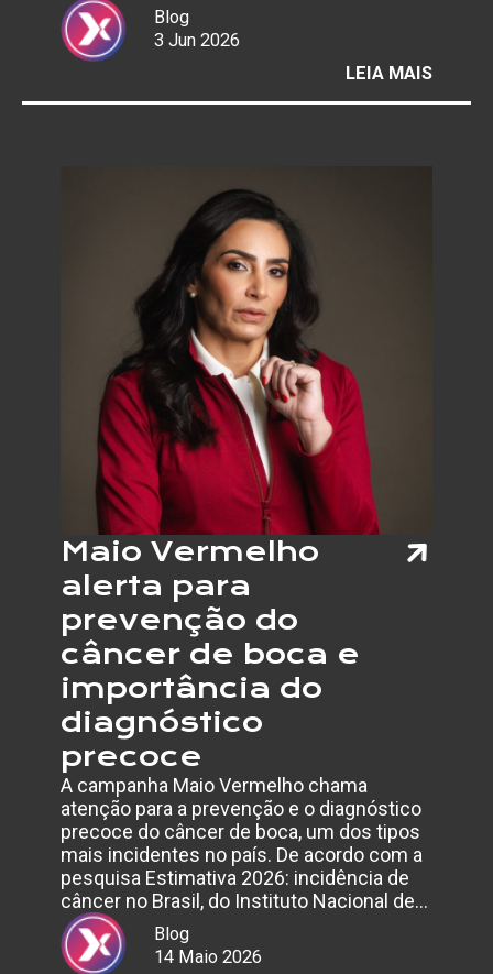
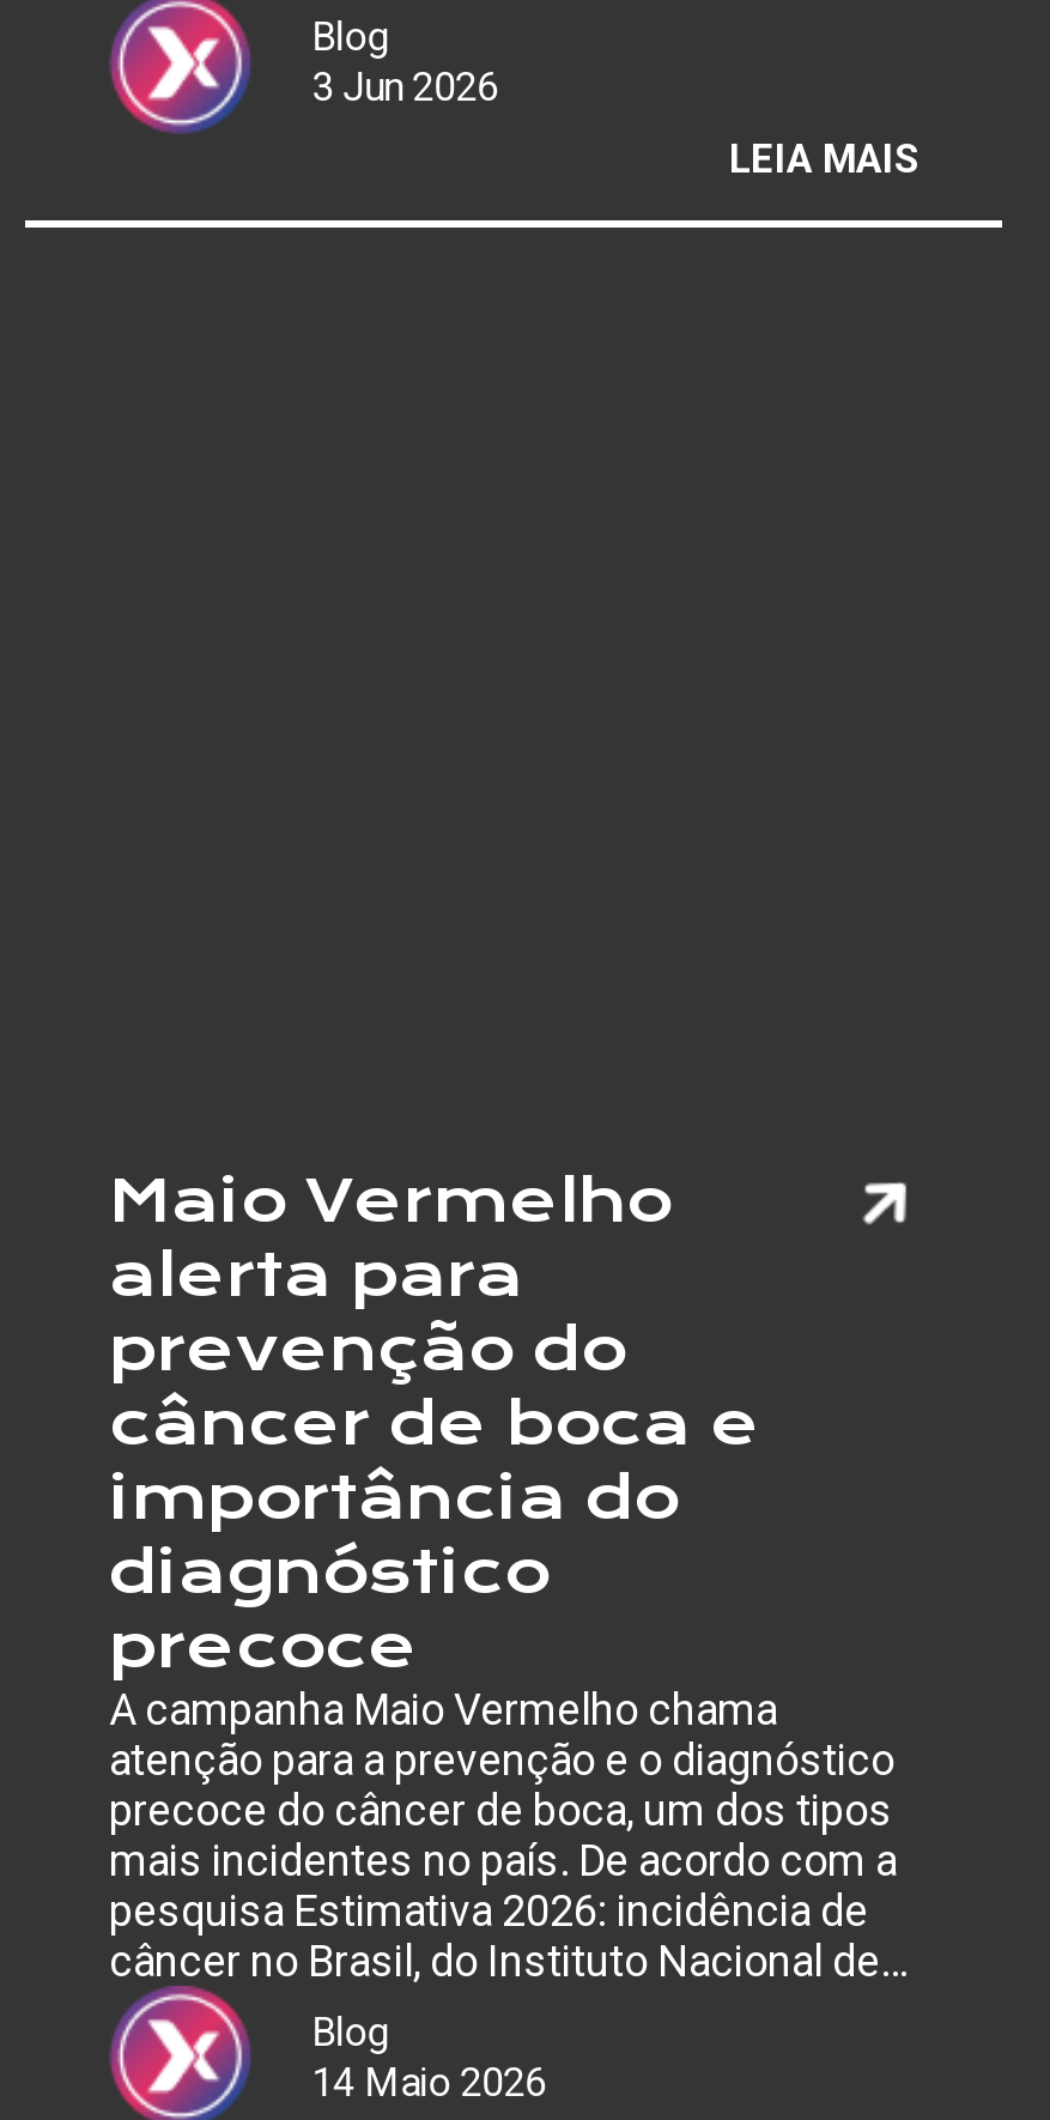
- [image]
